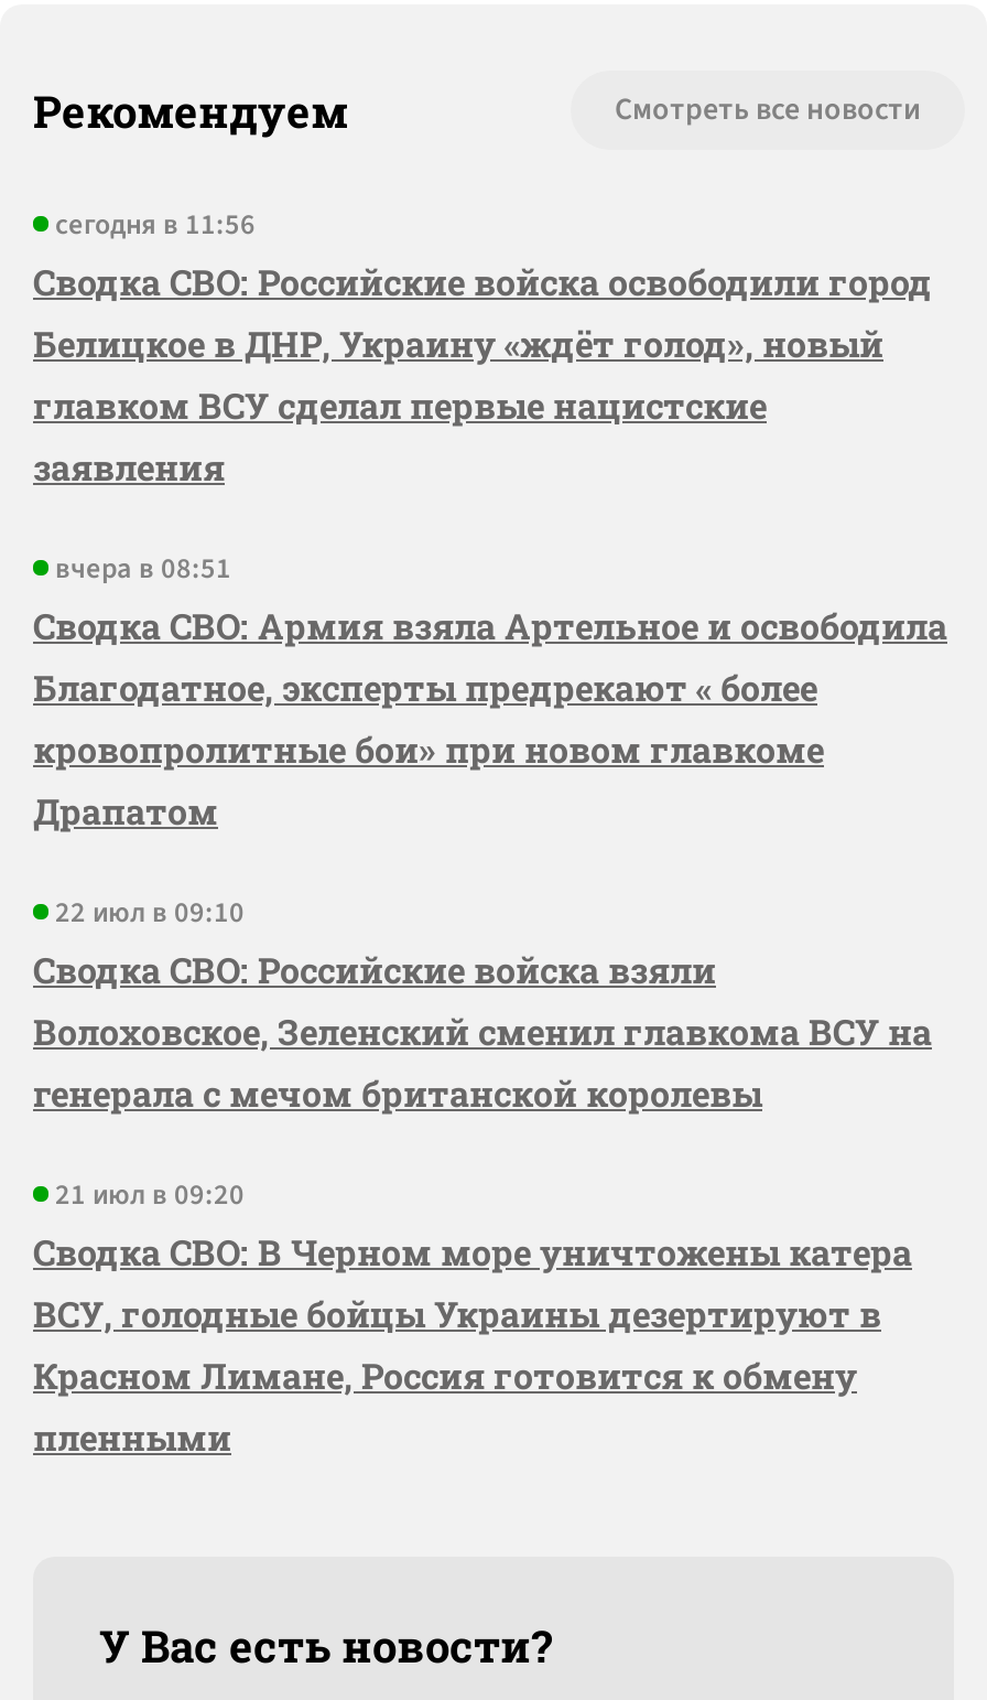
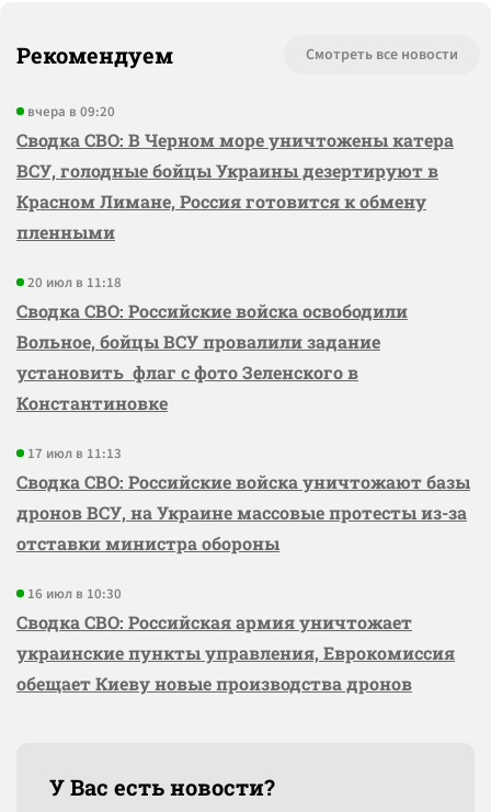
- сегодня в 11:56
- Сводка СВО: Российские войска освободили город
- Белицкое в ДНР, Украину «ждёт голод», новый
- главком ВСУ сделал первые нацистские
- заявления
- вчера в 08:51
- Сводка СВО: Армия взяла Артельное и освободила
- Благодатное, эксперты предрекают « более
- кровопролитные бои» при новом главкоме
- Драпатом
- 22 июл в 09:10
- Сводка СВО: Российские войска взяли
- Волоховское, Зеленский сменил главкома ВСУ на
- генерала с мечом британской королевы
- 21 июл в 09:20
+ вчера в 09:20

moved up: Сводка СВО: В Черном море уничтожены катера | ВСУ, голодные бойцы Украины дезертируют в | Красном Лимане, Россия готовится к обмену | пленными

+ 20 июл в 11:18
+ Сводка СВО: Российские войска освободили
+ Вольное, бойцы ВСУ провалили задание
+ установить флаг с фото Зеленского в
+ Константиновке
+ 17 июл в 11:13
+ Сводка СВО: Российские войска уничтожают базы
+ дронов ВСУ, на Украине массовые протесты из-за
+ отставки министра обороны
+ 16 июл в 10:30
+ Сводка СВО: Российская армия уничтожает
+ украинские пункты управления, Еврокомиссия
+ обещает Киеву новые производства дронов
